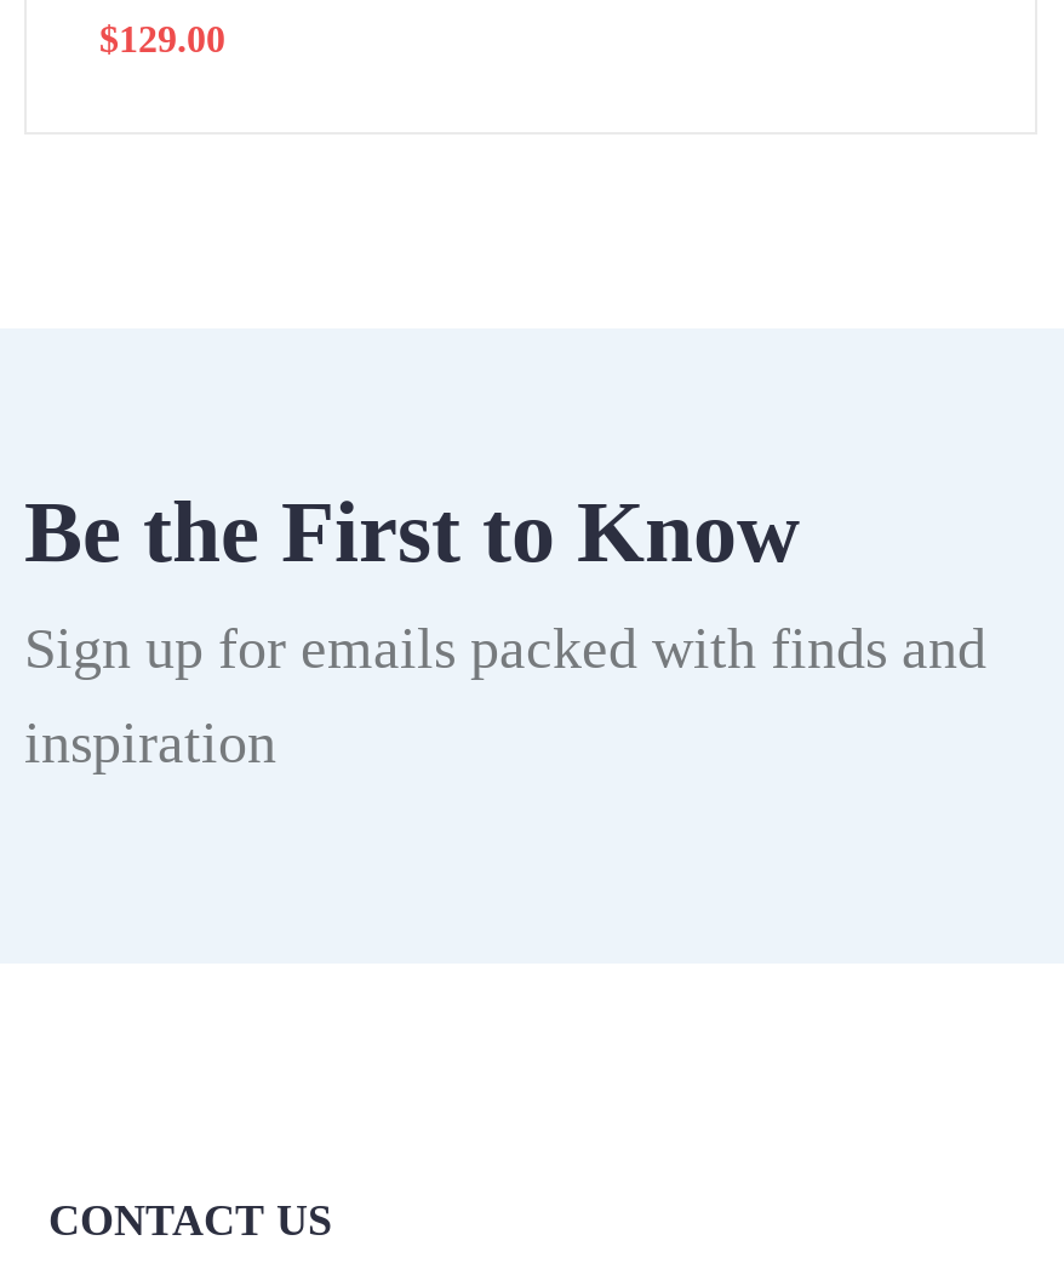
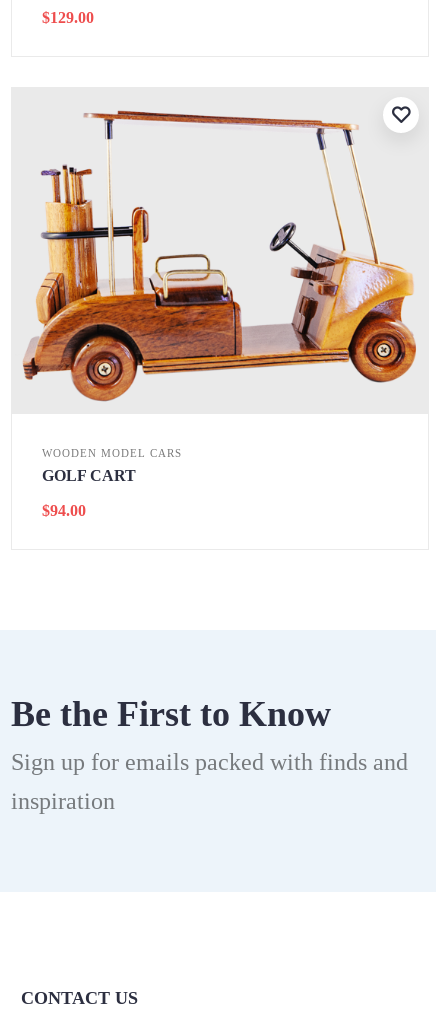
+ [image]

+ WOODEN MODEL CARS
+ GOLF CART
+ $94.00
